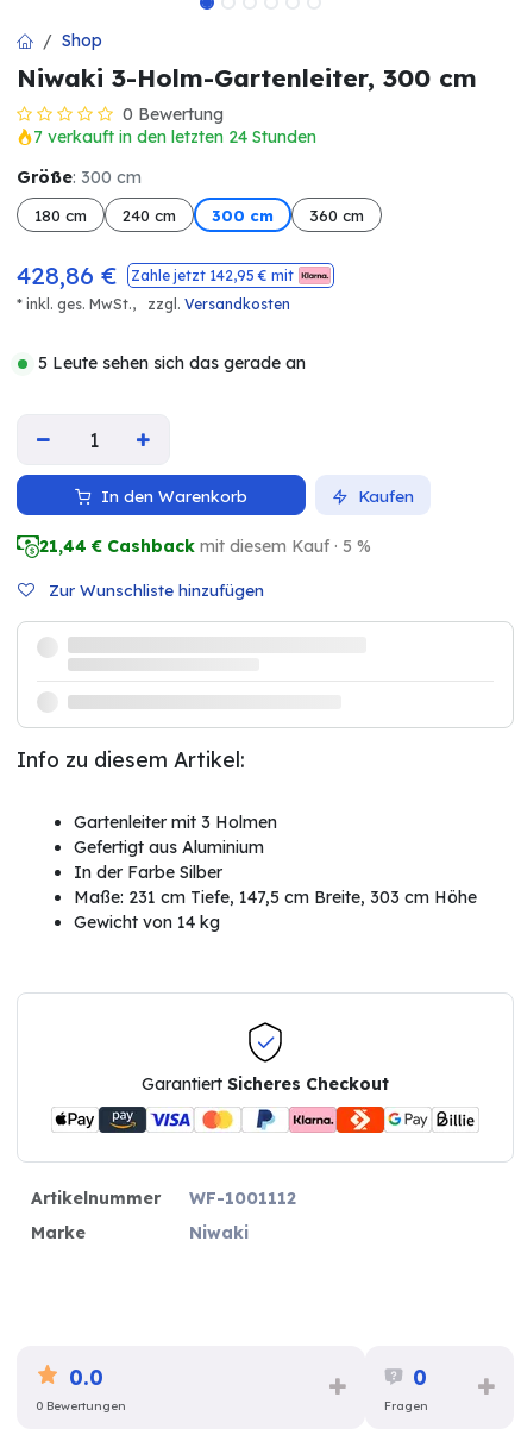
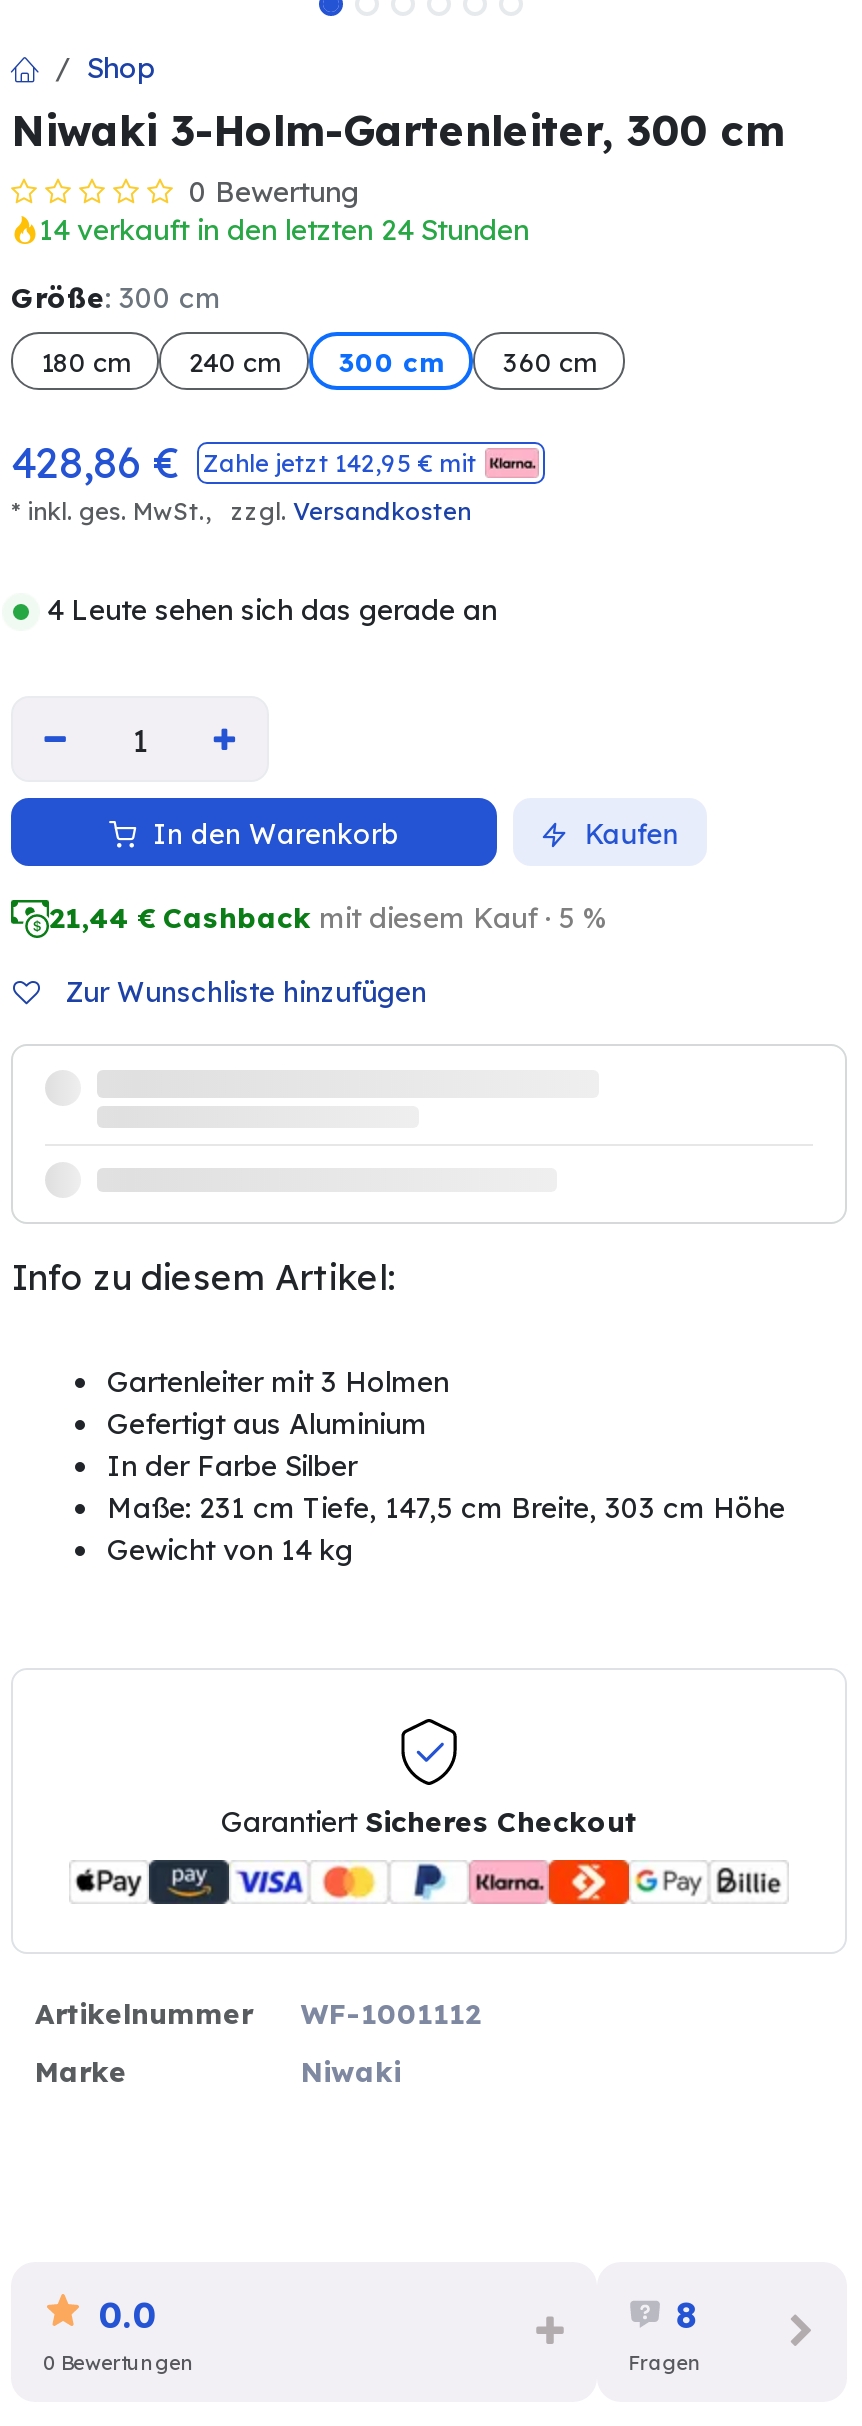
- 7 verkauft in den letzten 24 Stunden
+ 14 verkauft in den letzten 24 Stunden

- 5 Leute sehen sich das gerade an
+ 4 Leute sehen sich das gerade an

- 0
+ 8
